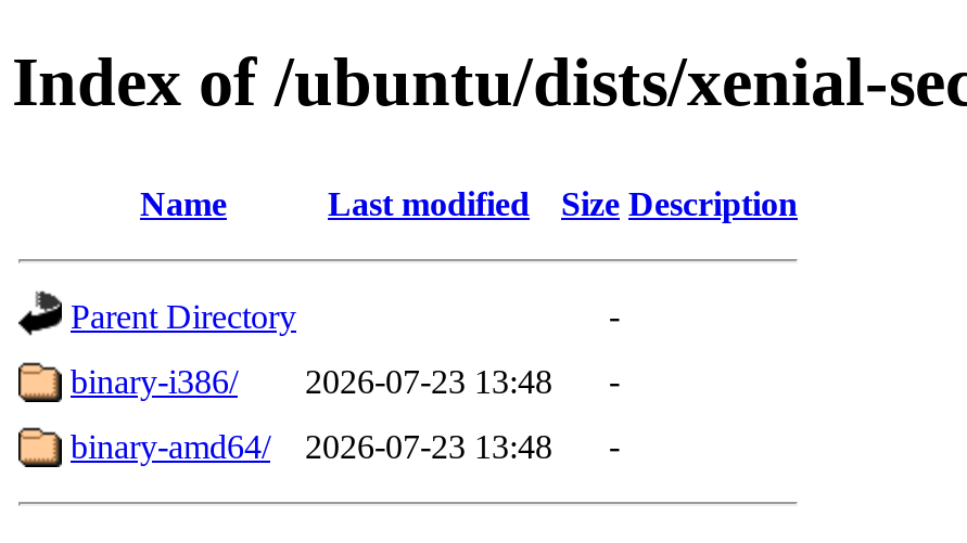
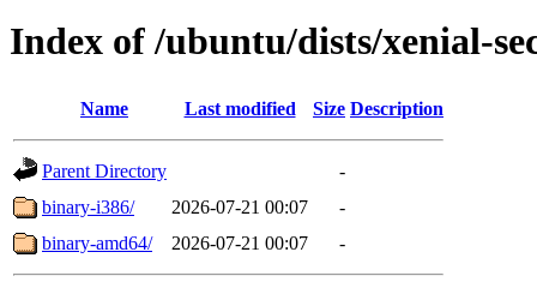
- 2026-07-23 13:48
+ 2026-07-21 00:07

- 2026-07-23 13:48
+ 2026-07-21 00:07
